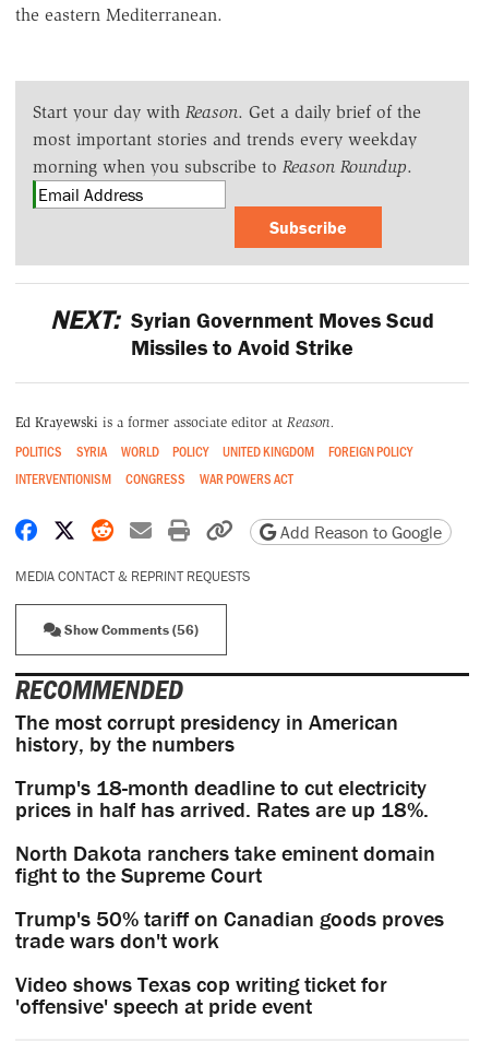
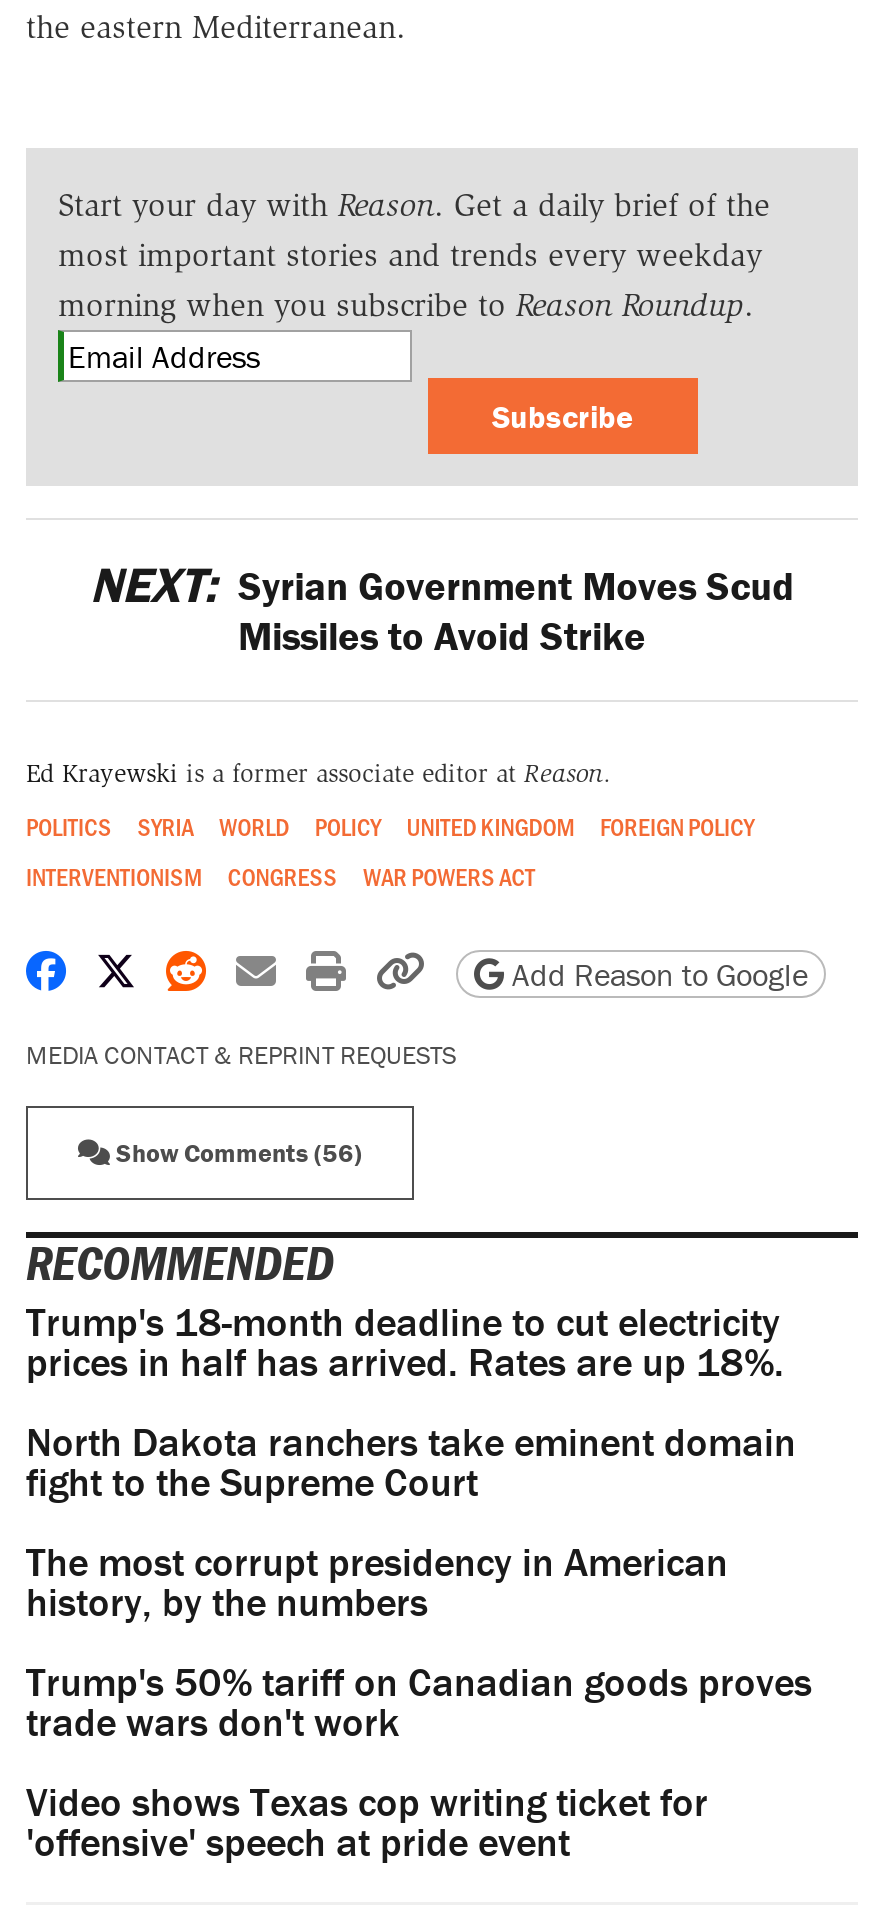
moved down: The most corrupt presidency in American | history, by the numbers

moved up: Trump's 18-month deadline to cut electricity | prices in half has arrived. Rates are up 18%. | North Dakota ranchers take eminent domain | fight to the Supreme Court
